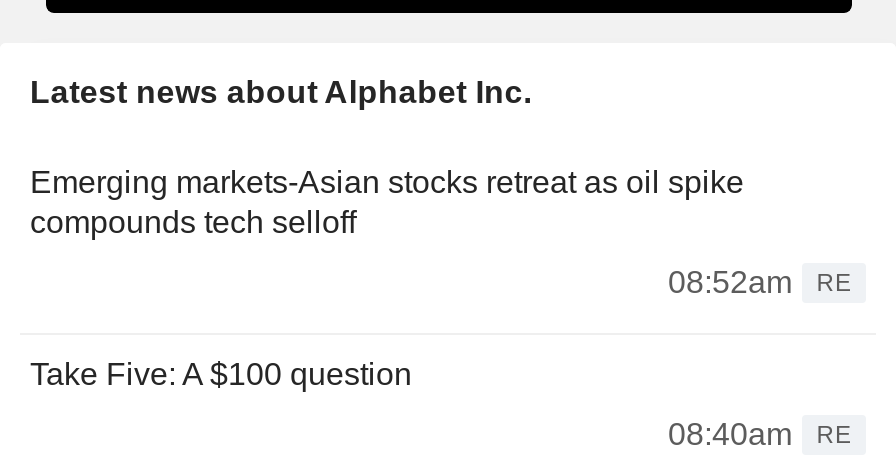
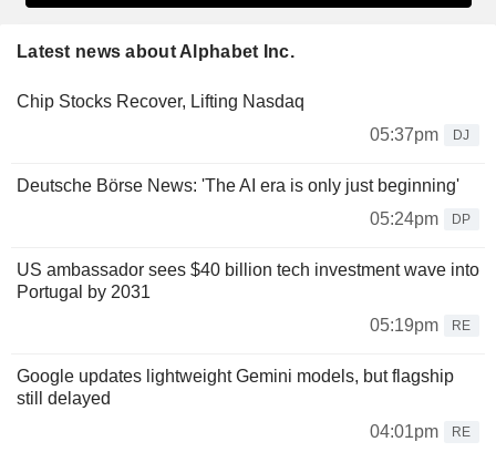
- Emerging markets-Asian stocks retreat as oil spike
- compounds tech selloff
- 08:52am
+ Chip Stocks Recover, Lifting Nasdaq
+ 05:37pm
+ DJ
+ Deutsche Börse News: 'The AI era is only just beginning'
+ 05:24pm
+ DP
+ US ambassador sees $40 billion tech investment wave into
+ Portugal by 2031
+ 05:19pm

- Take Five: A $100 question
+ Google updates lightweight Gemini models, but flagship
+ still delayed

- 08:40am RE
+ 04:01pm RE
